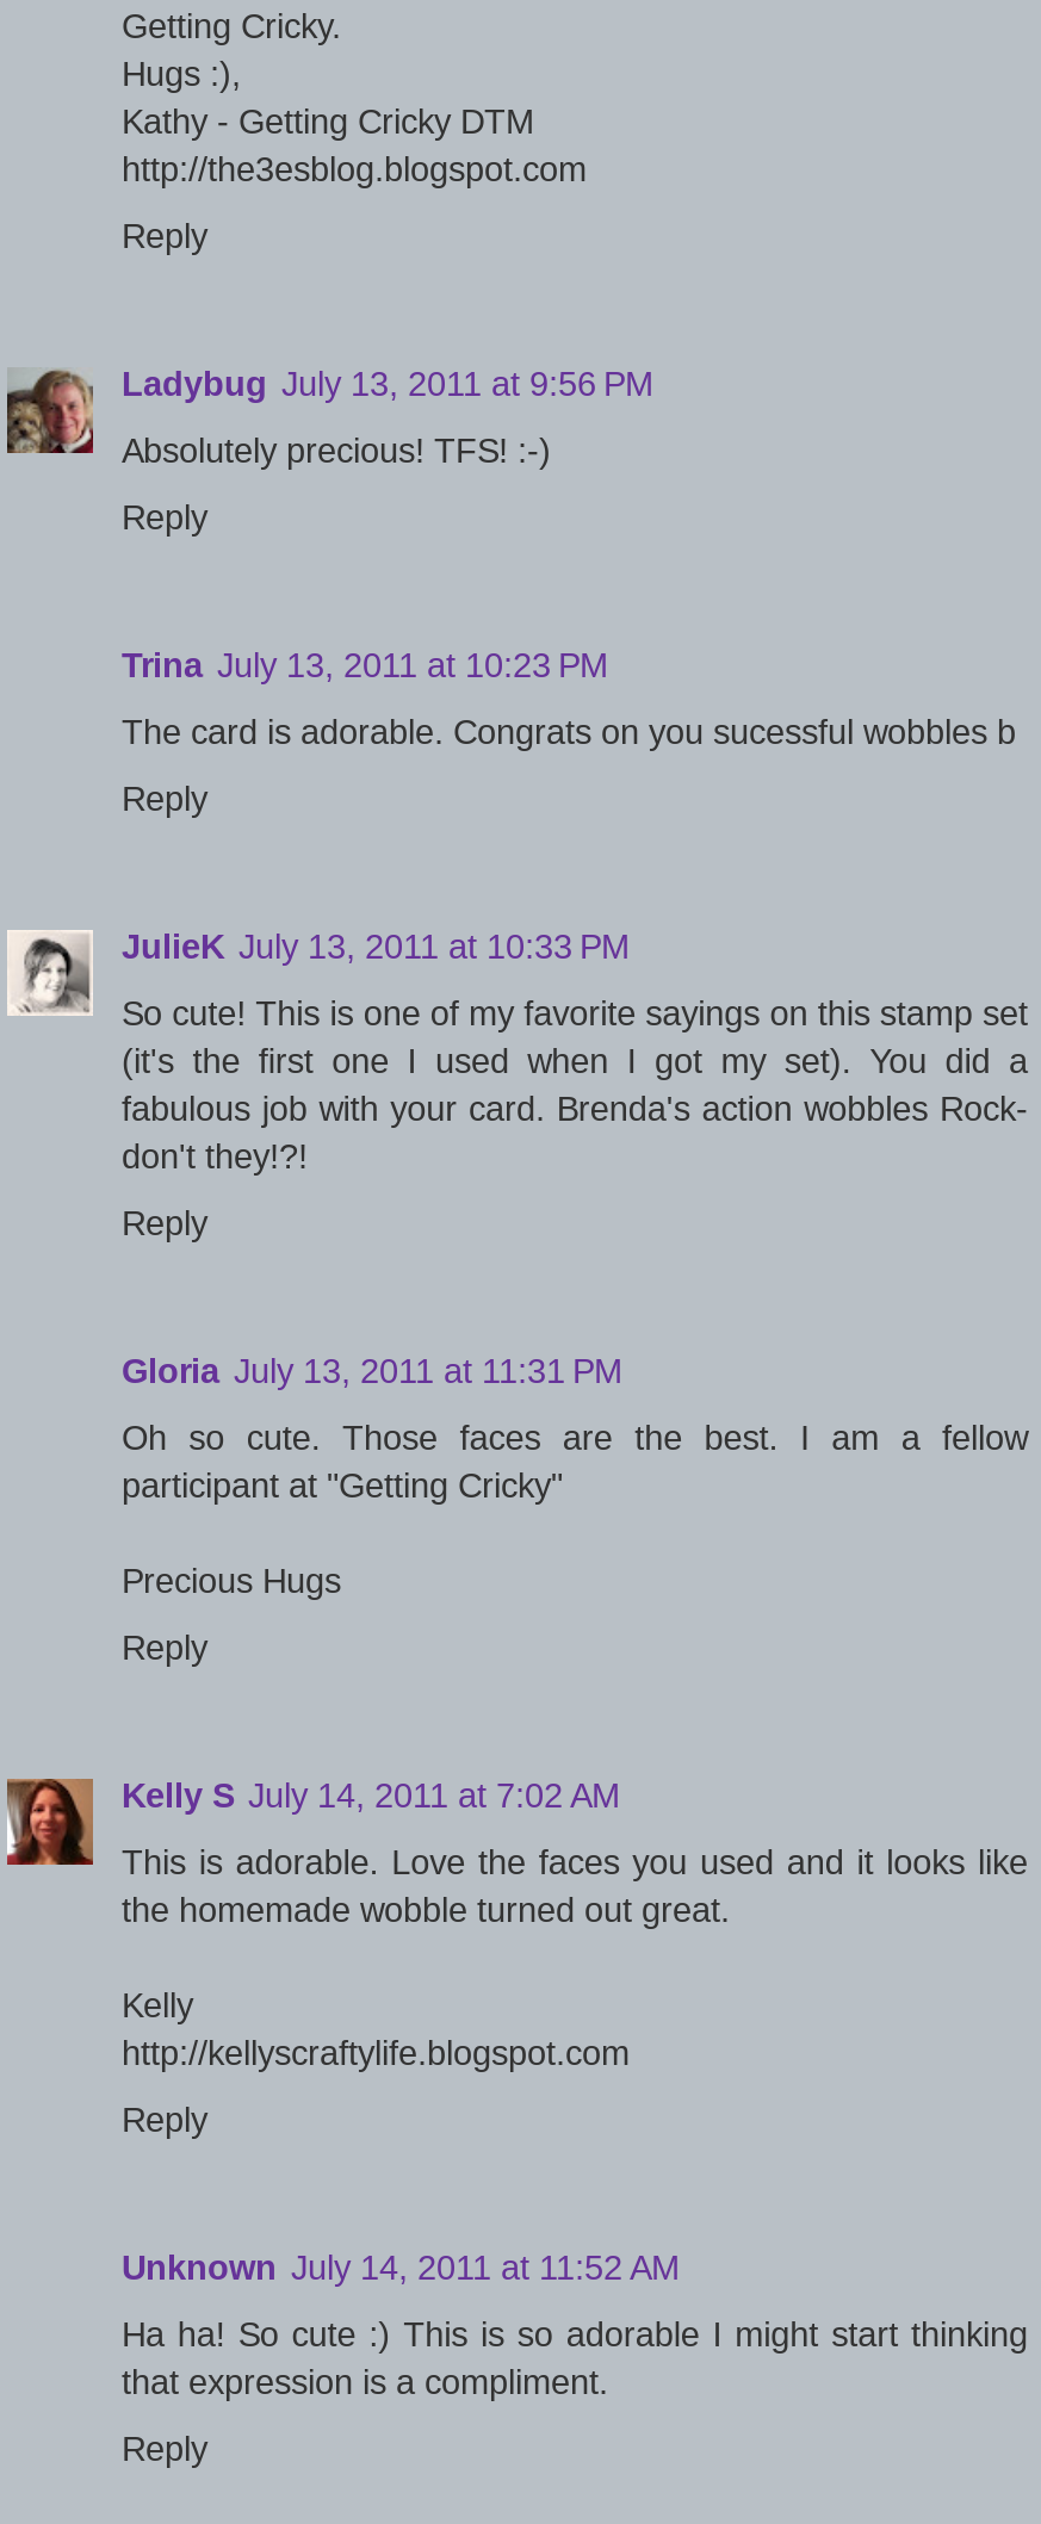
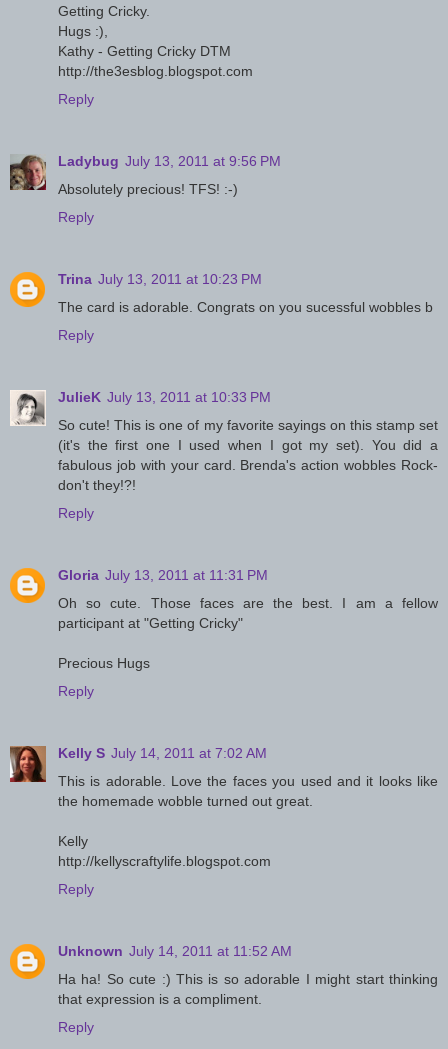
+ [image]

+ [image]

+ [image]
